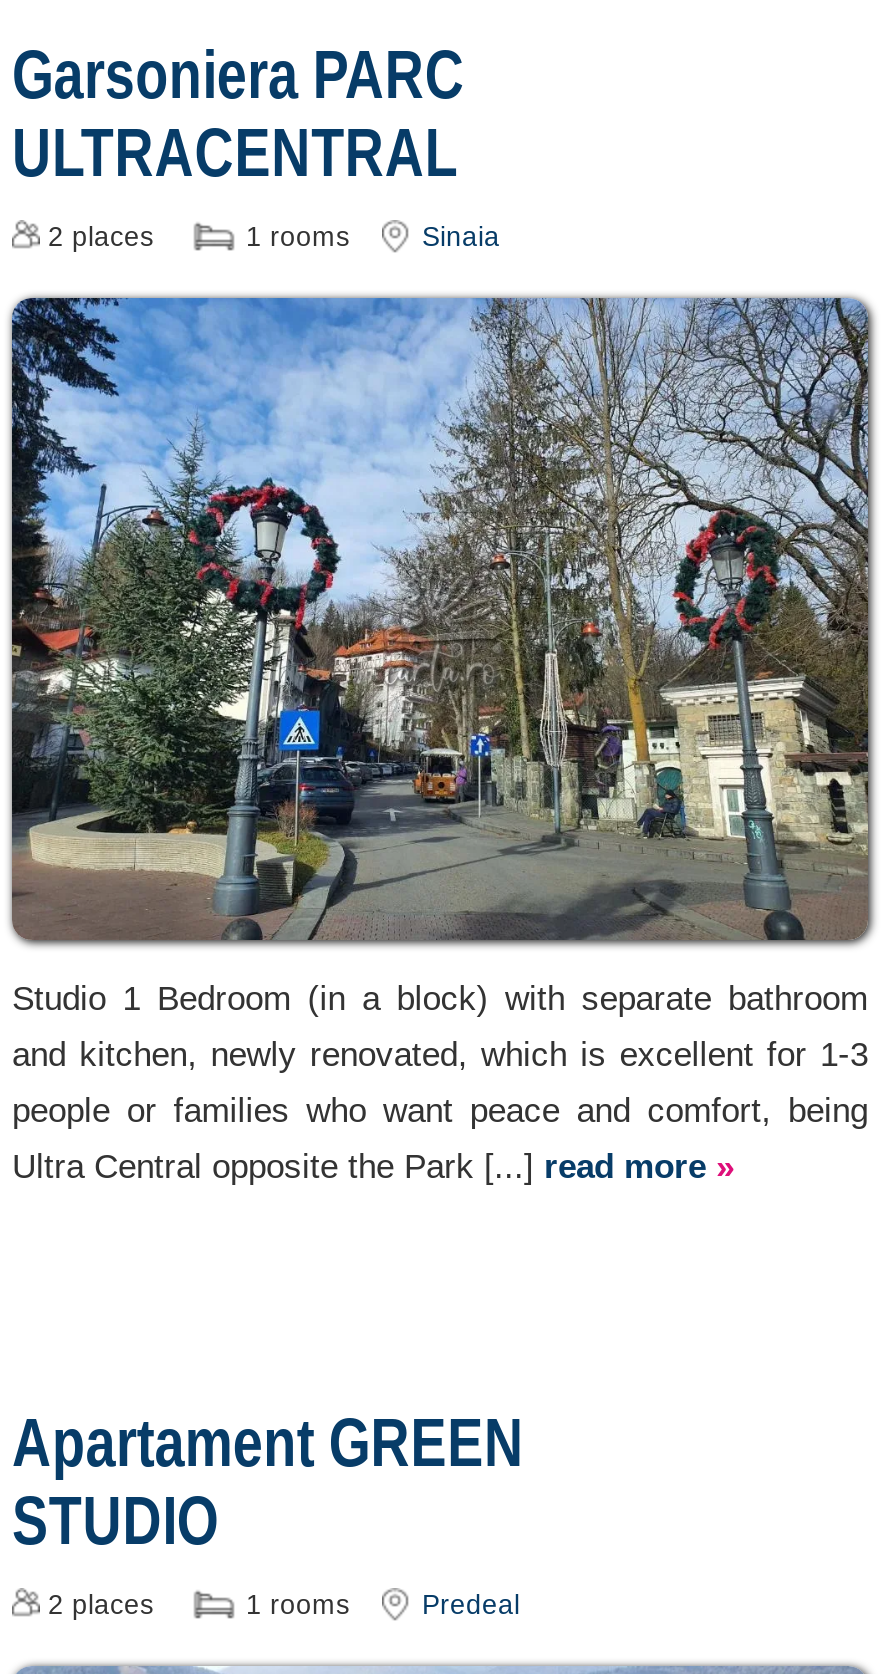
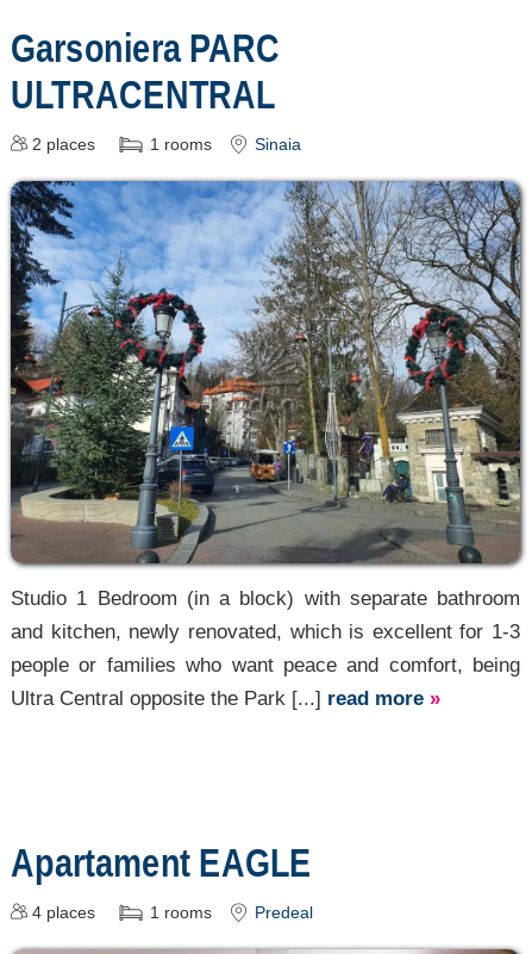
- Apartament GREEN
- STUDIO
- 2 places
+ Apartament EAGLE
+ 4 places
